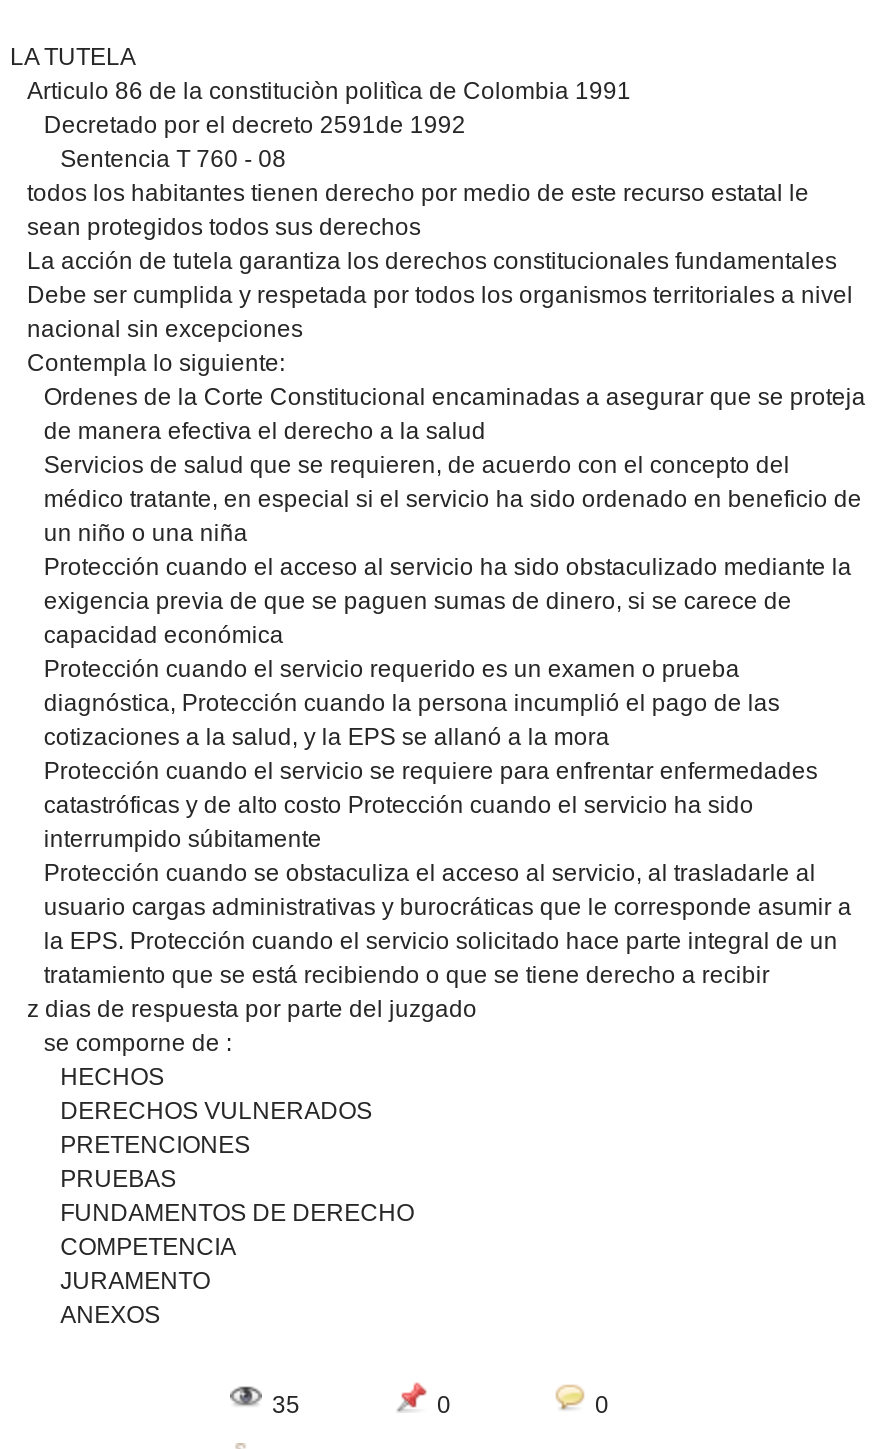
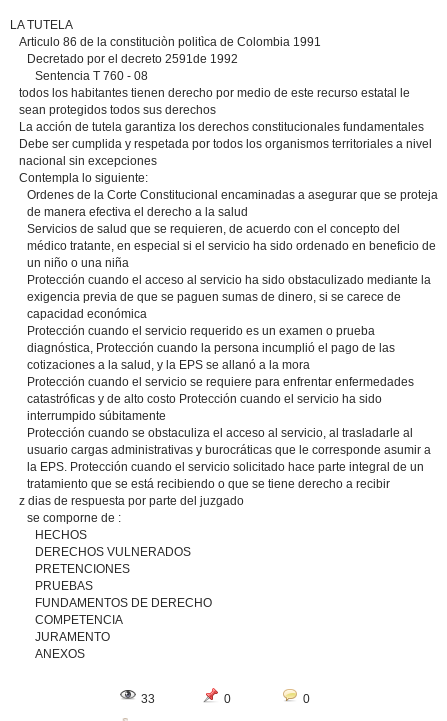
- 35
+ 33
